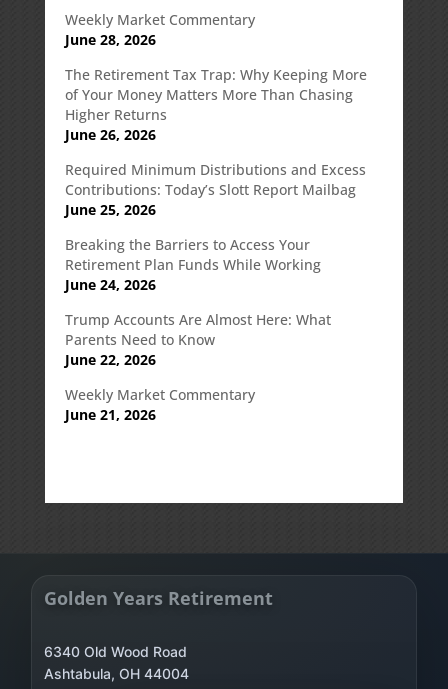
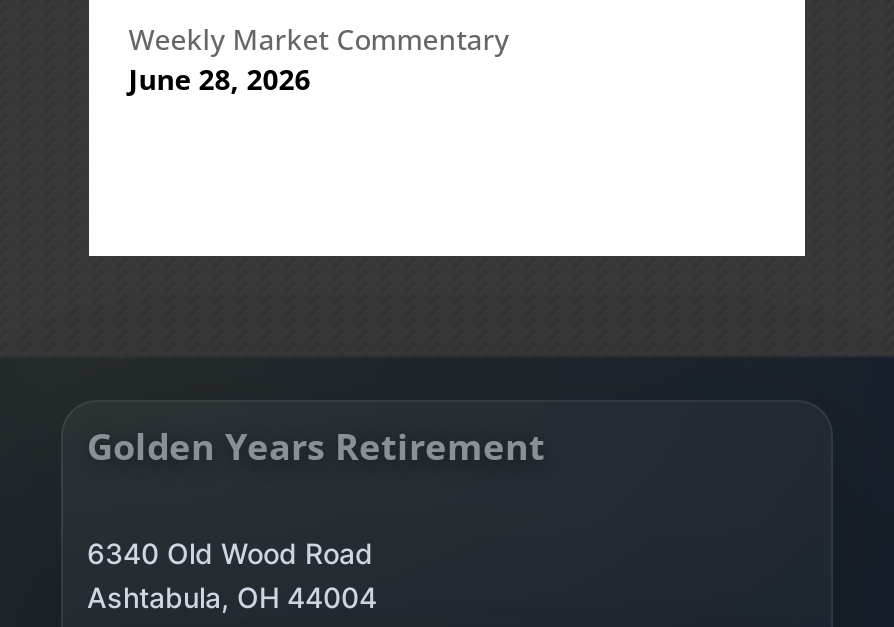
- The Retirement Tax Trap: Why Keeping More
- of Your Money Matters More Than Chasing
- Higher Returns
- June 26, 2026
- Required Minimum Distributions and Excess
- Contributions: Today’s Slott Report Mailbag
- June 25, 2026
- Breaking the Barriers to Access Your
- Retirement Plan Funds While Working
- June 24, 2026
- Trump Accounts Are Almost Here: What
- Parents Need to Know
- June 22, 2026
- Weekly Market Commentary
- June 21, 2026
